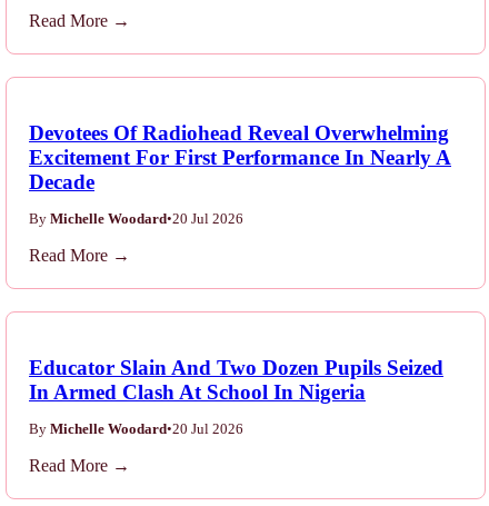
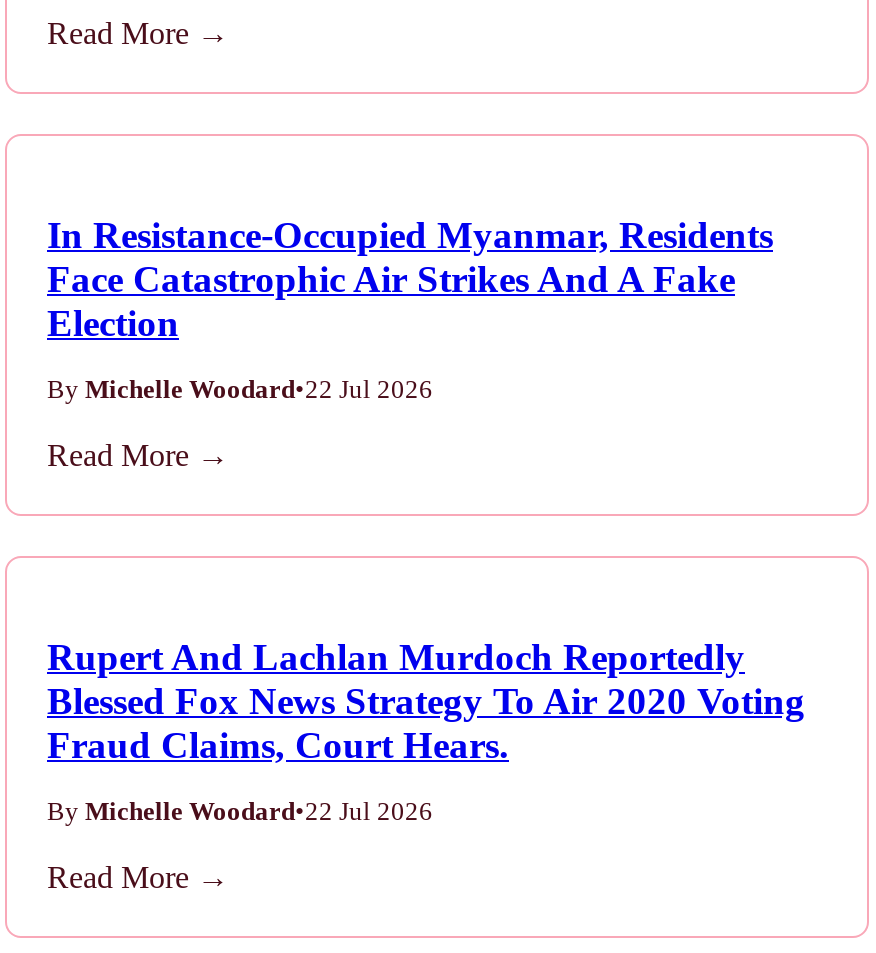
- Devotees Of Radiohead Reveal Overwhelming
- Excitement For First Performance In Nearly A
- Decade
+ In Resistance-Occupied Myanmar, Residents
+ Face Catastrophic Air Strikes And A Fake
+ Election

- By Michelle Woodard•20 Jul 2026
+ By Michelle Woodard•22 Jul 2026

- Educator Slain And Two Dozen Pupils Seized
- In Armed Clash At School In Nigeria
+ Rupert And Lachlan Murdoch Reportedly
+ Blessed Fox News Strategy To Air 2020 Voting
+ Fraud Claims, Court Hears.

- By Michelle Woodard•20 Jul 2026
+ By Michelle Woodard•22 Jul 2026
